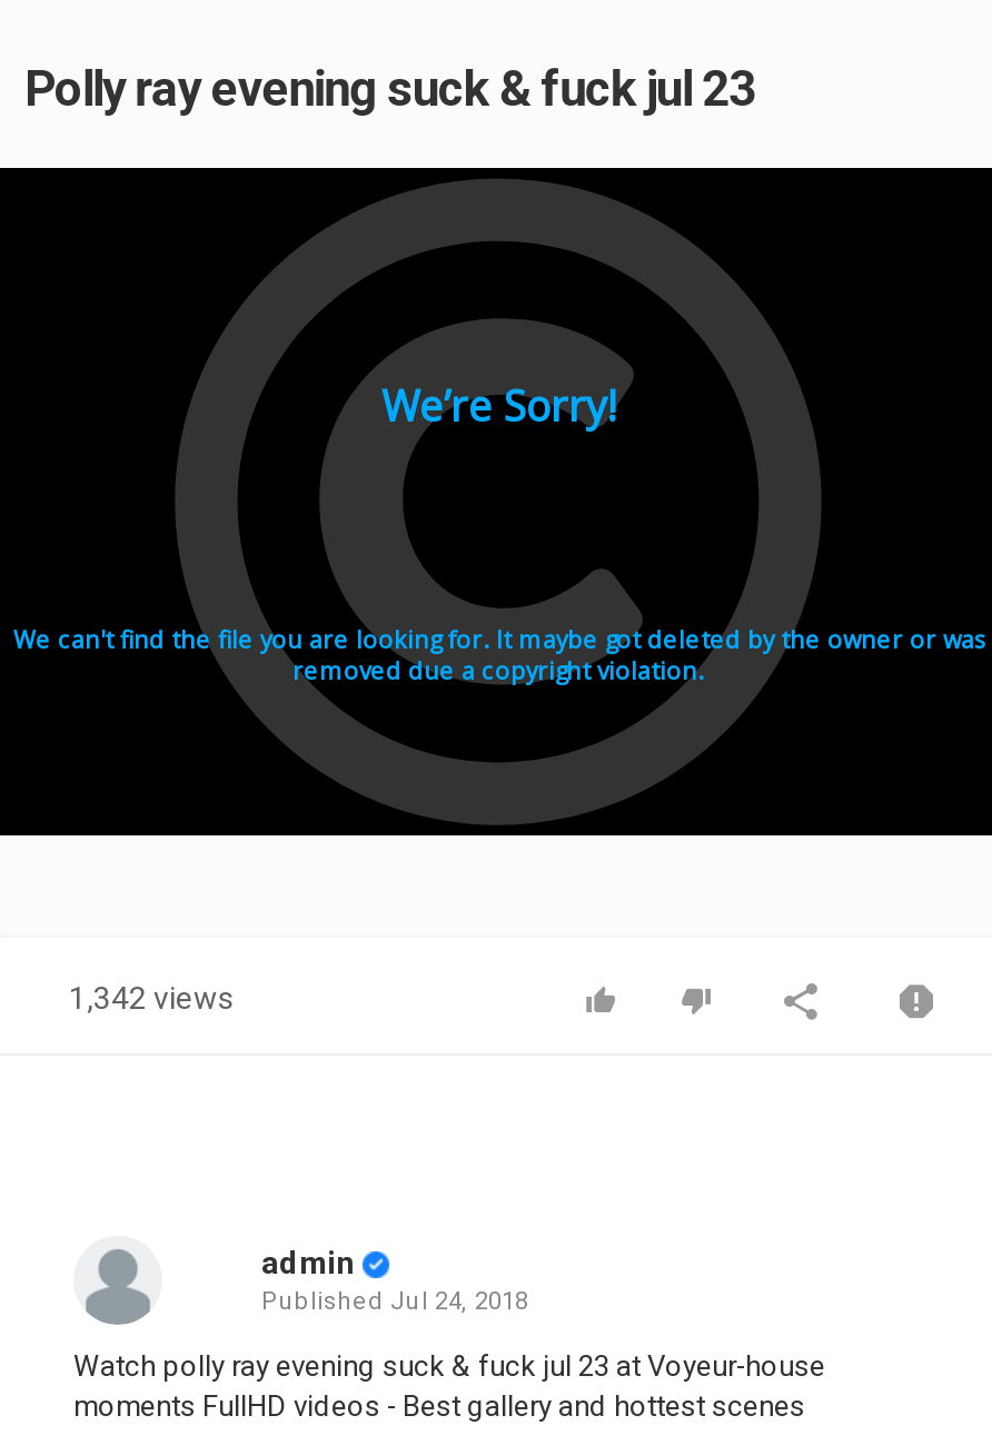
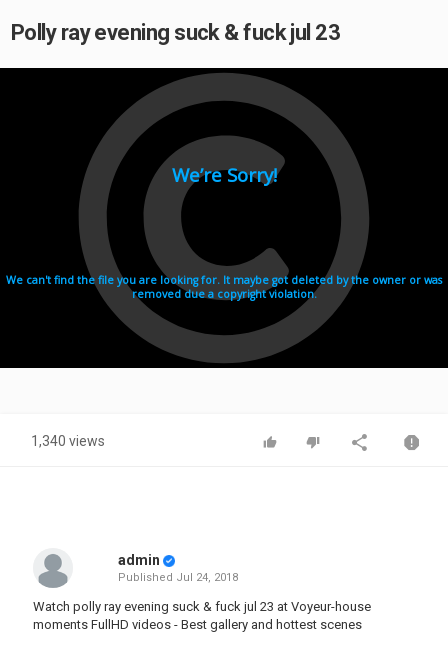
- 1,342 views
+ 1,340 views
